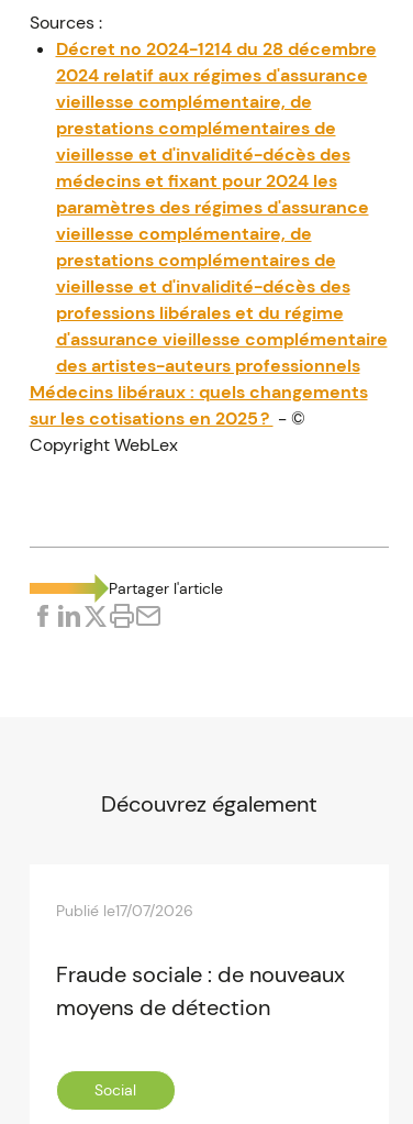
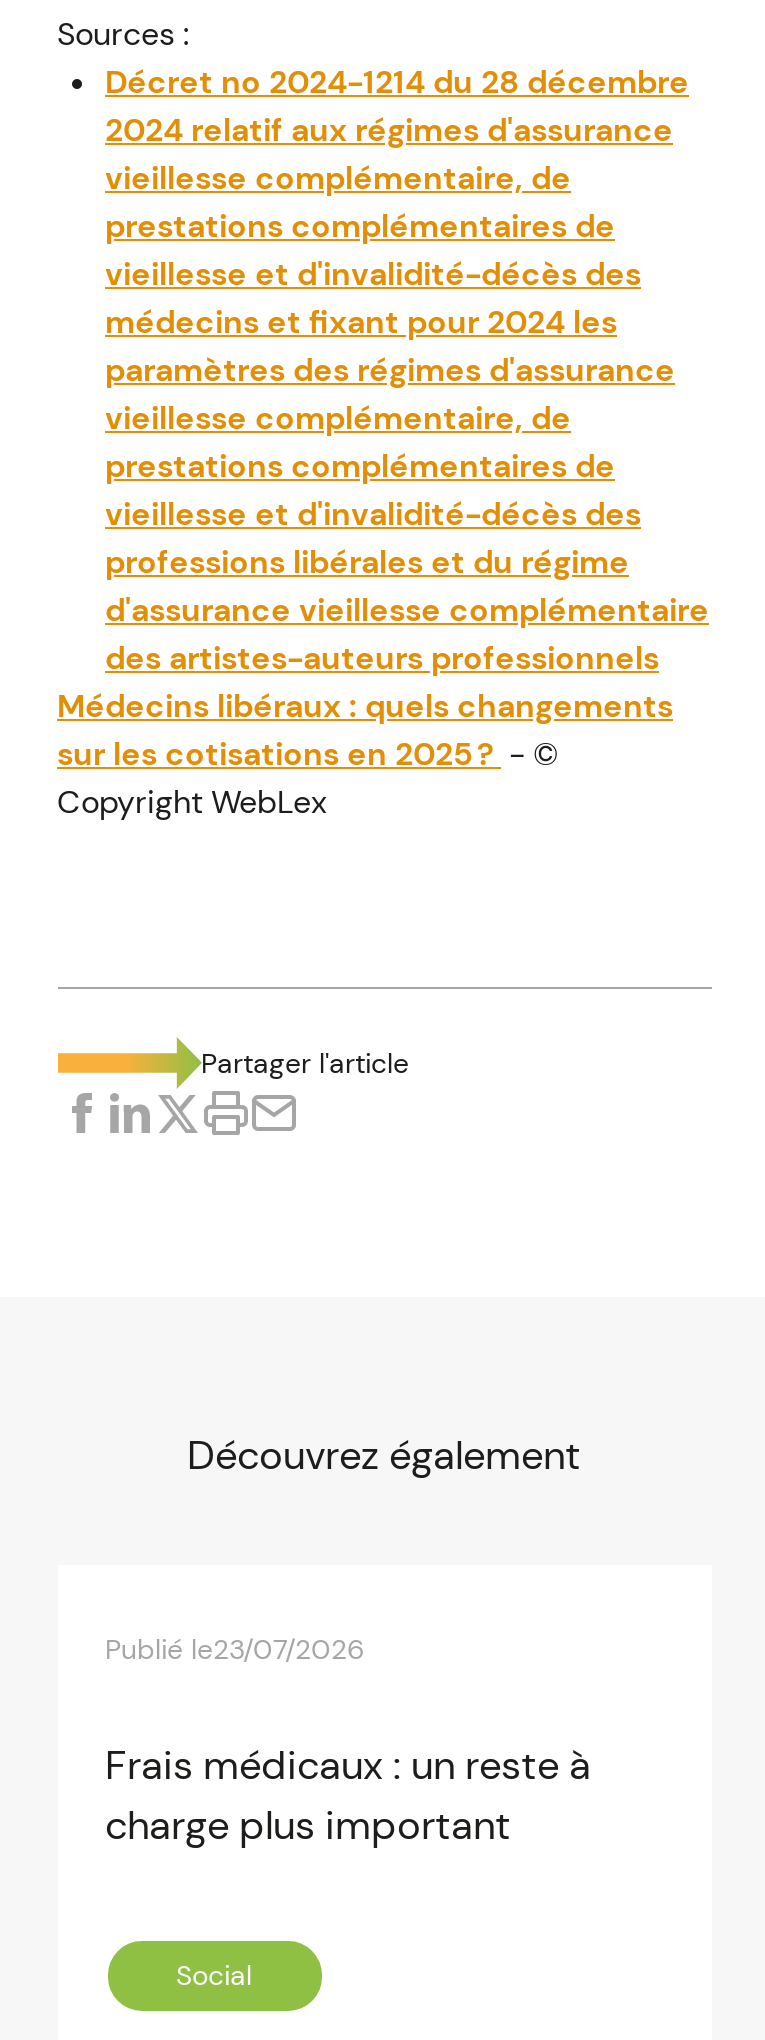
- Publié le17/07/2026
+ Publié le23/07/2026

- Fraude sociale : de nouveaux
- moyens de détection
+ Frais médicaux : un reste à
+ charge plus important
